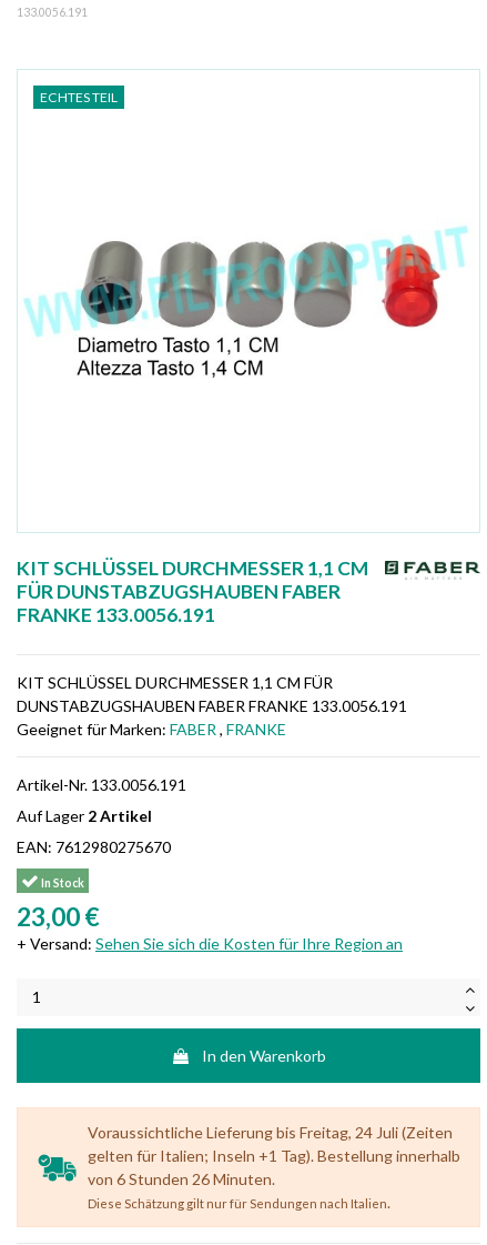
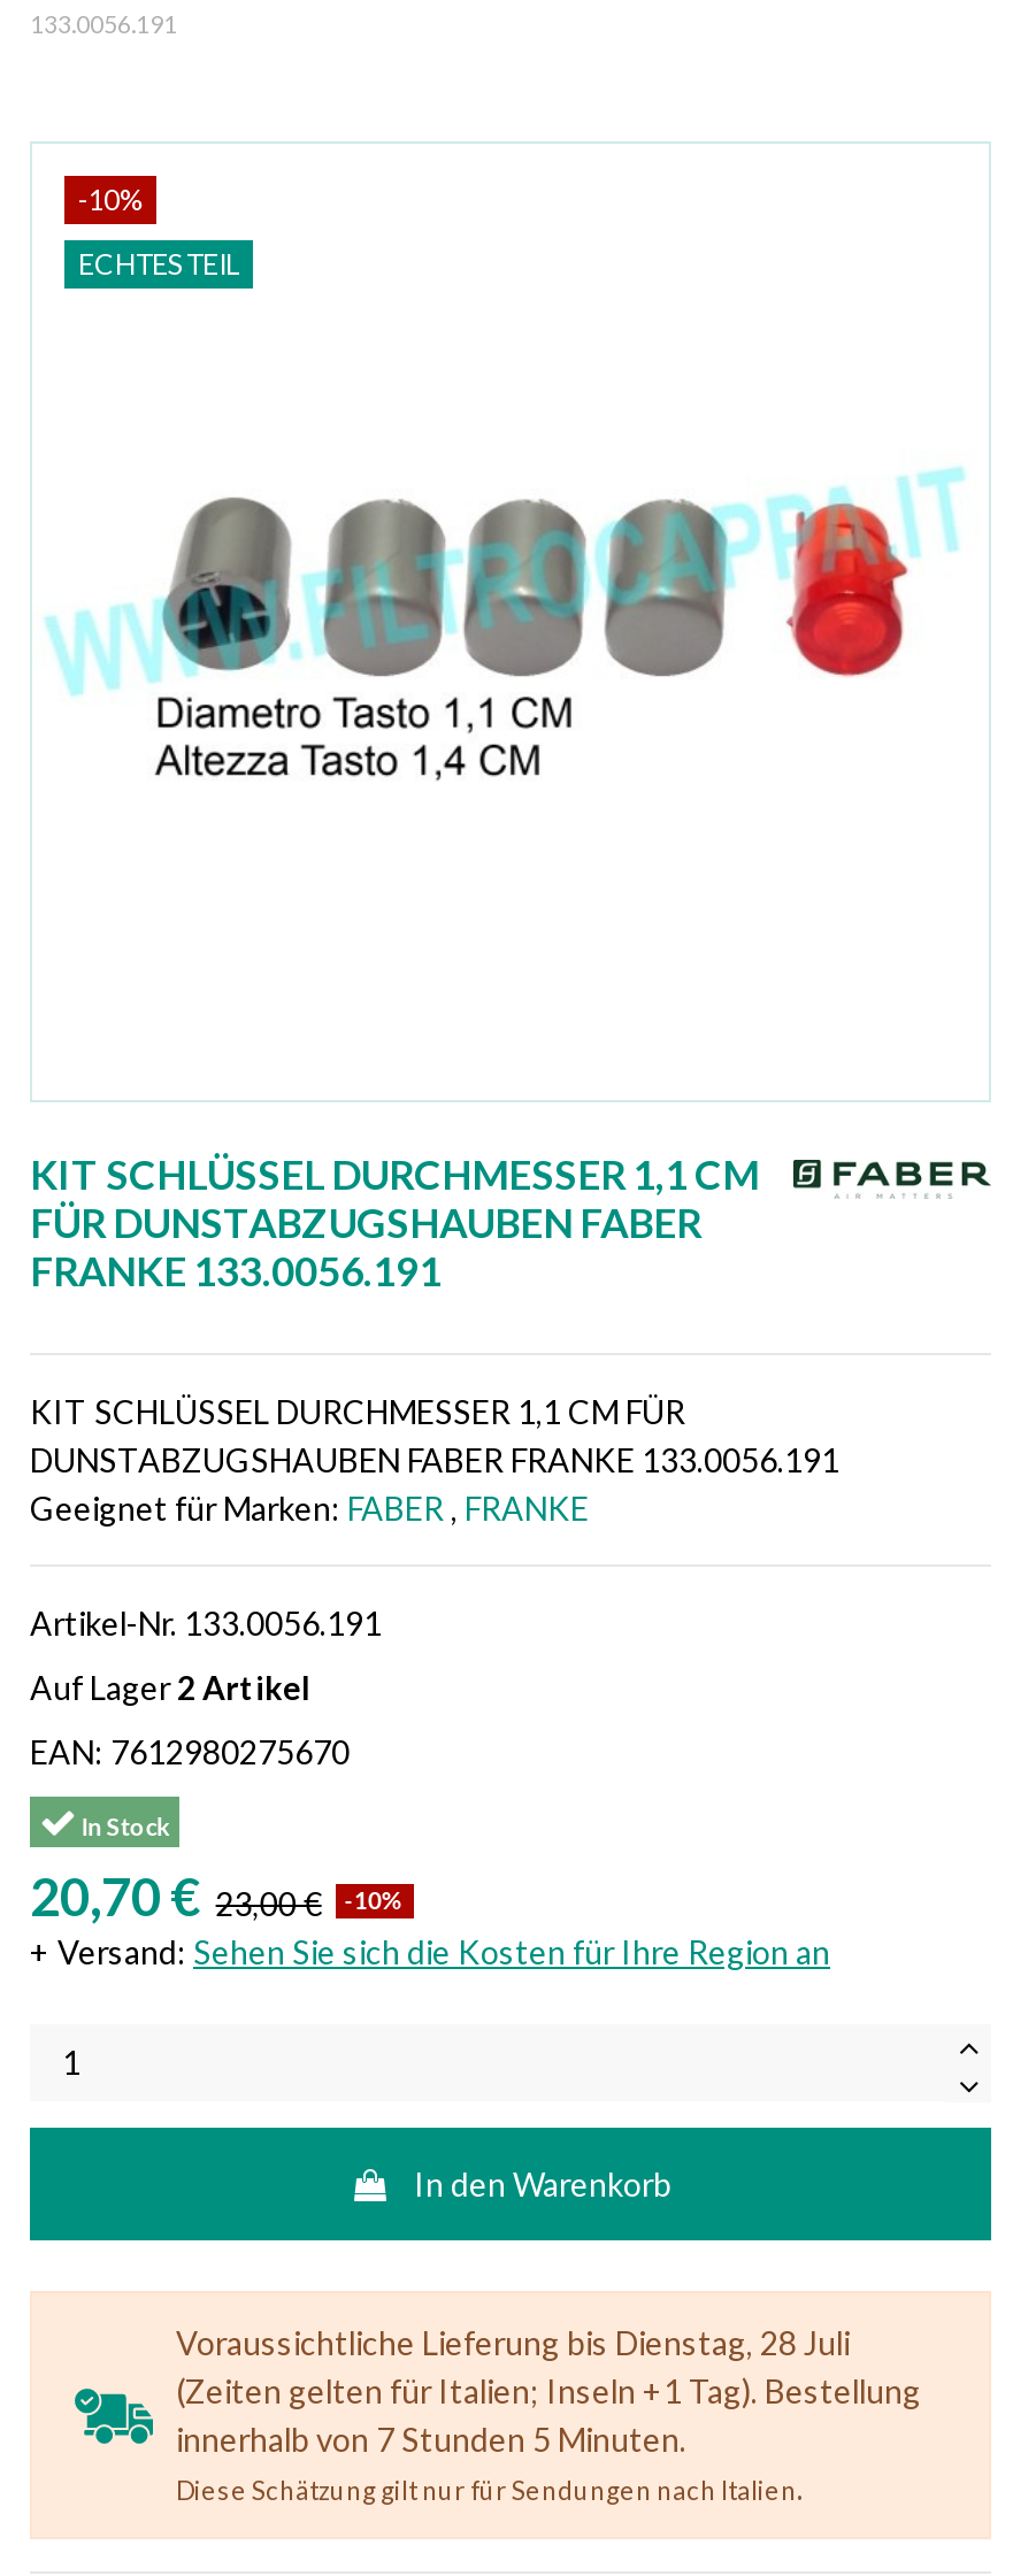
+ -10%

moved down: ECHTES TEIL

- 23,00 €
+ 20,70 € 23,00 €
+ -10%

- Voraussichtliche Lieferung bis Freitag, 24 Juli (Zeiten
- gelten für Italien; Inseln +1 Tag). Bestellung innerhalb
- von 6 Stunden 26 Minuten.
+ Voraussichtliche Lieferung bis Dienstag, 28 Juli
+ (Zeiten gelten für Italien; Inseln +1 Tag). Bestellung
+ innerhalb von 7 Stunden 5 Minuten.
